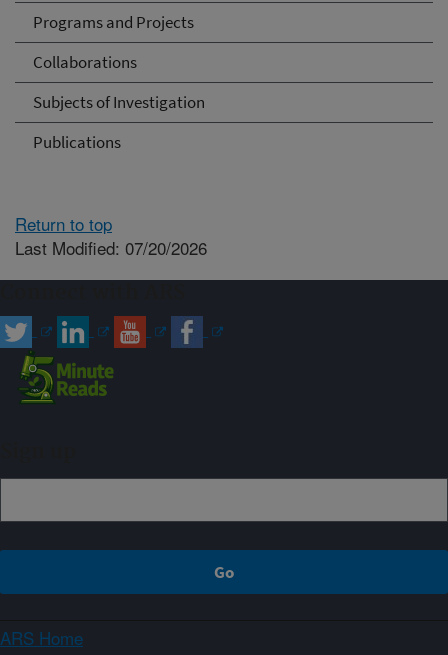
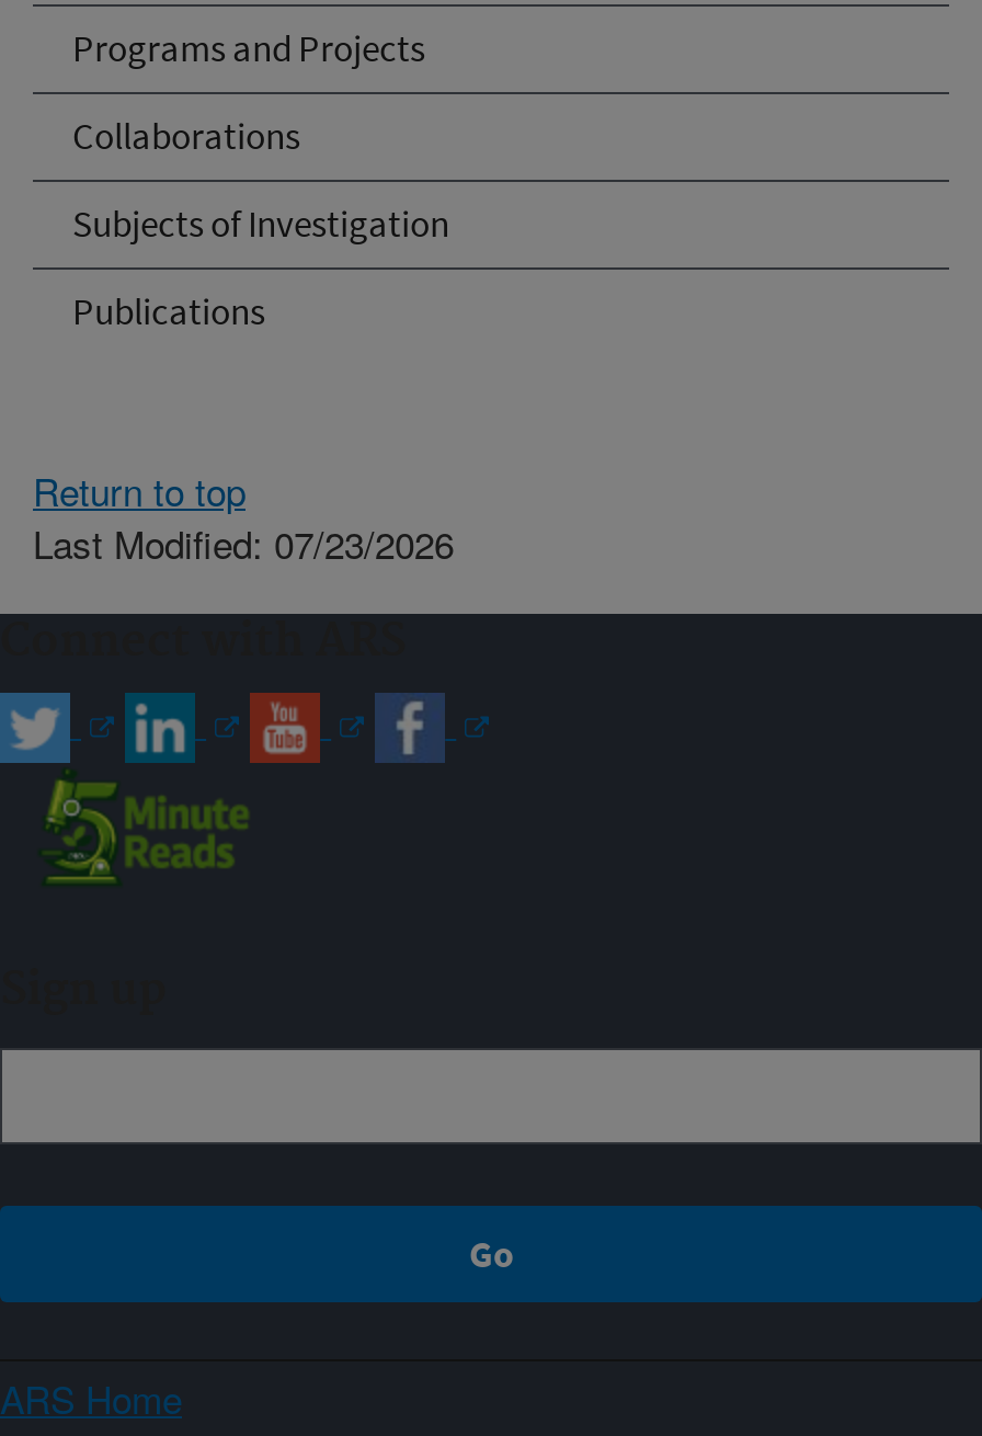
- Last Modified: 07/20/2026
+ Last Modified: 07/23/2026
